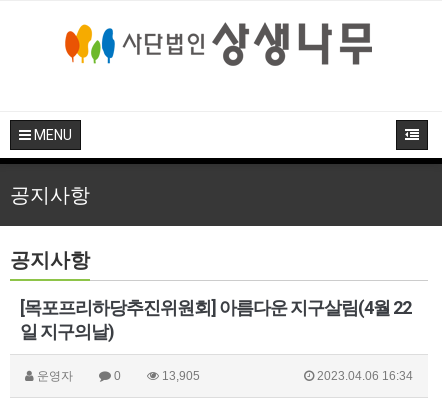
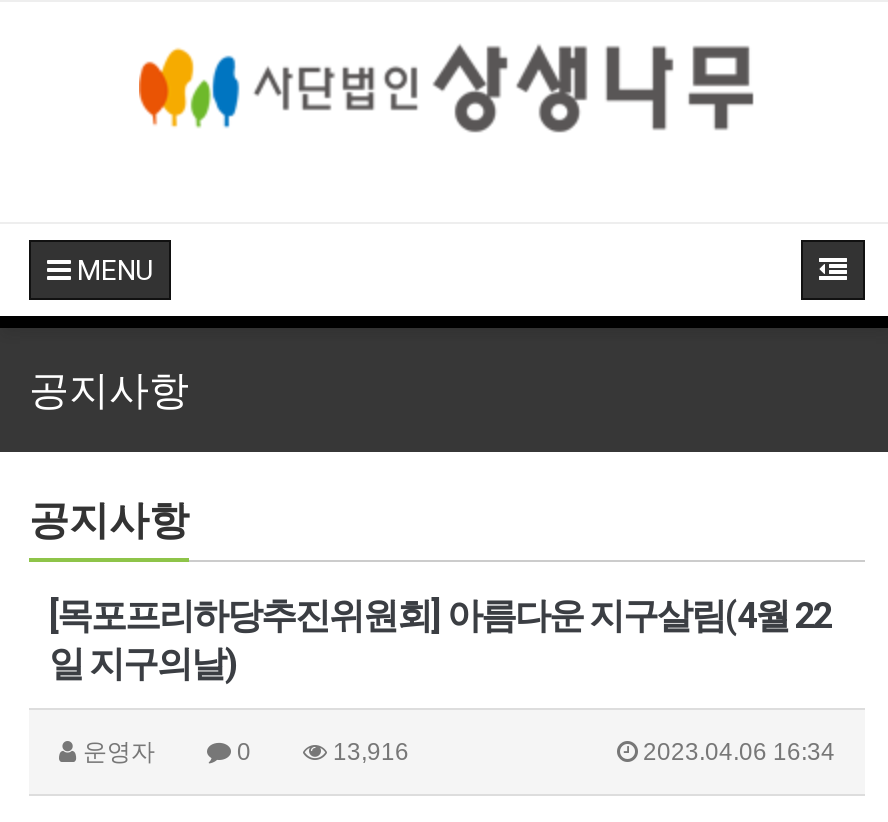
- 13,905
+ 13,916
